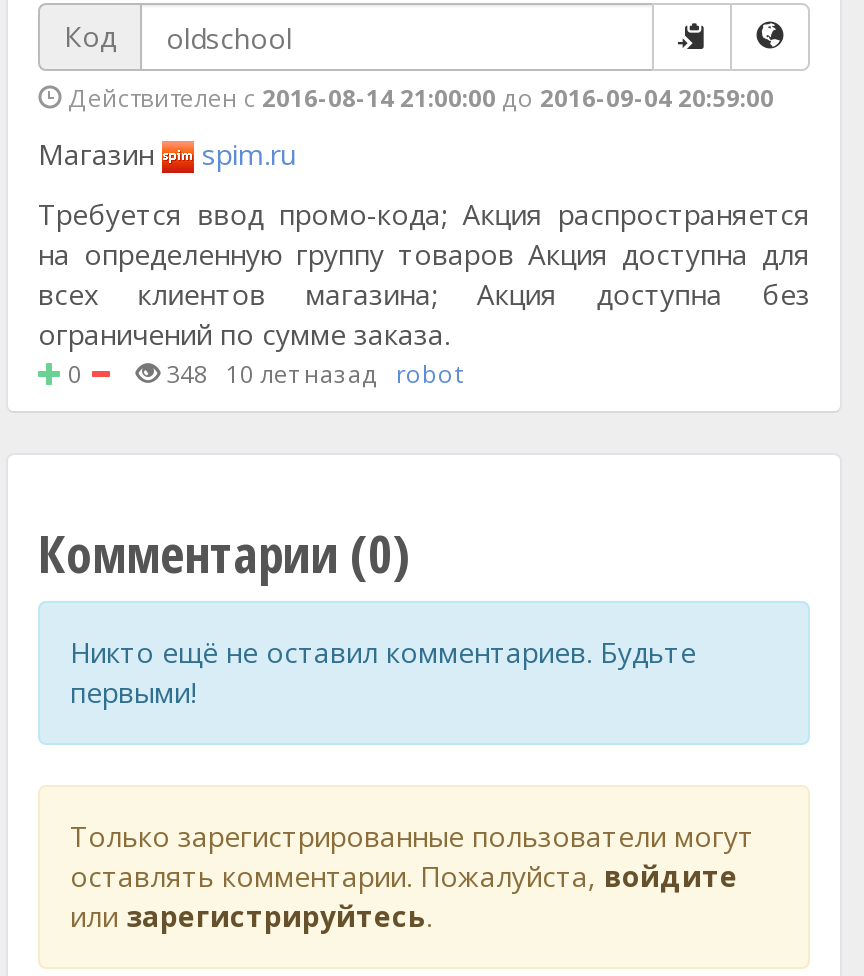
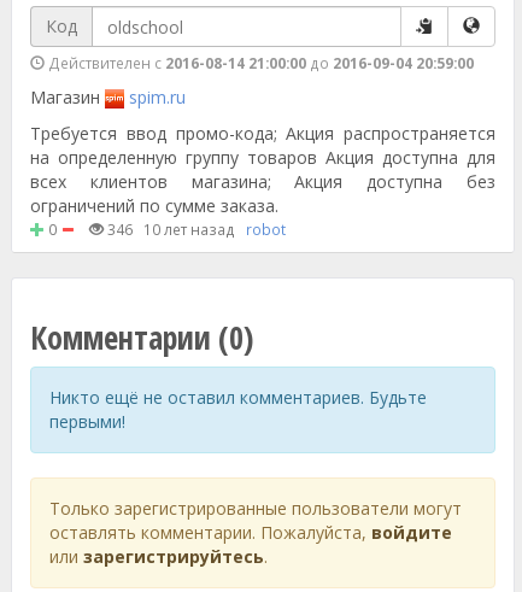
- 348 10 лет назад robot
+ 346 10 лет назад robot
